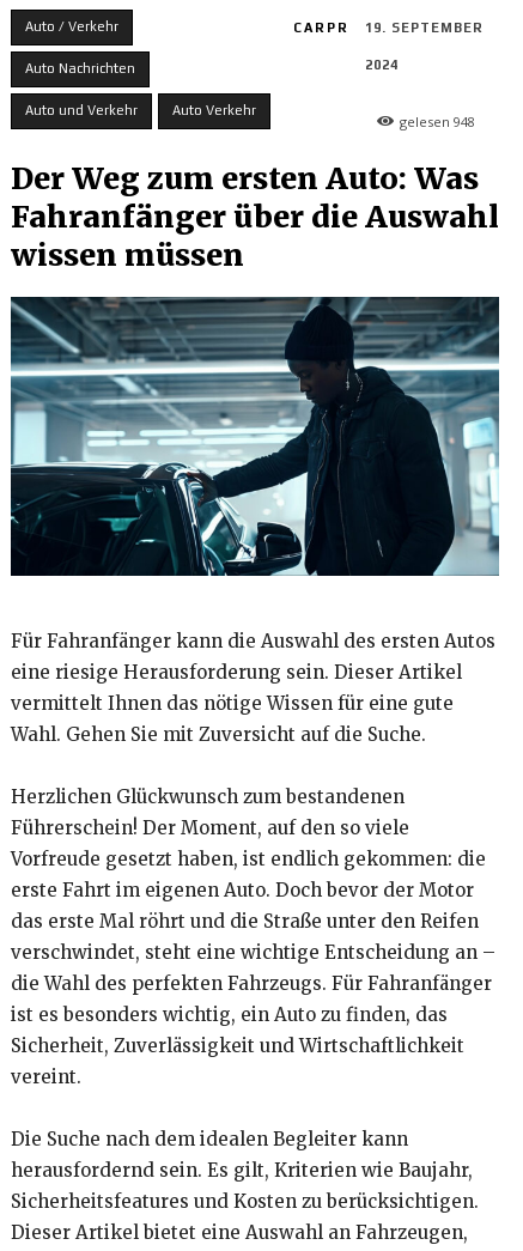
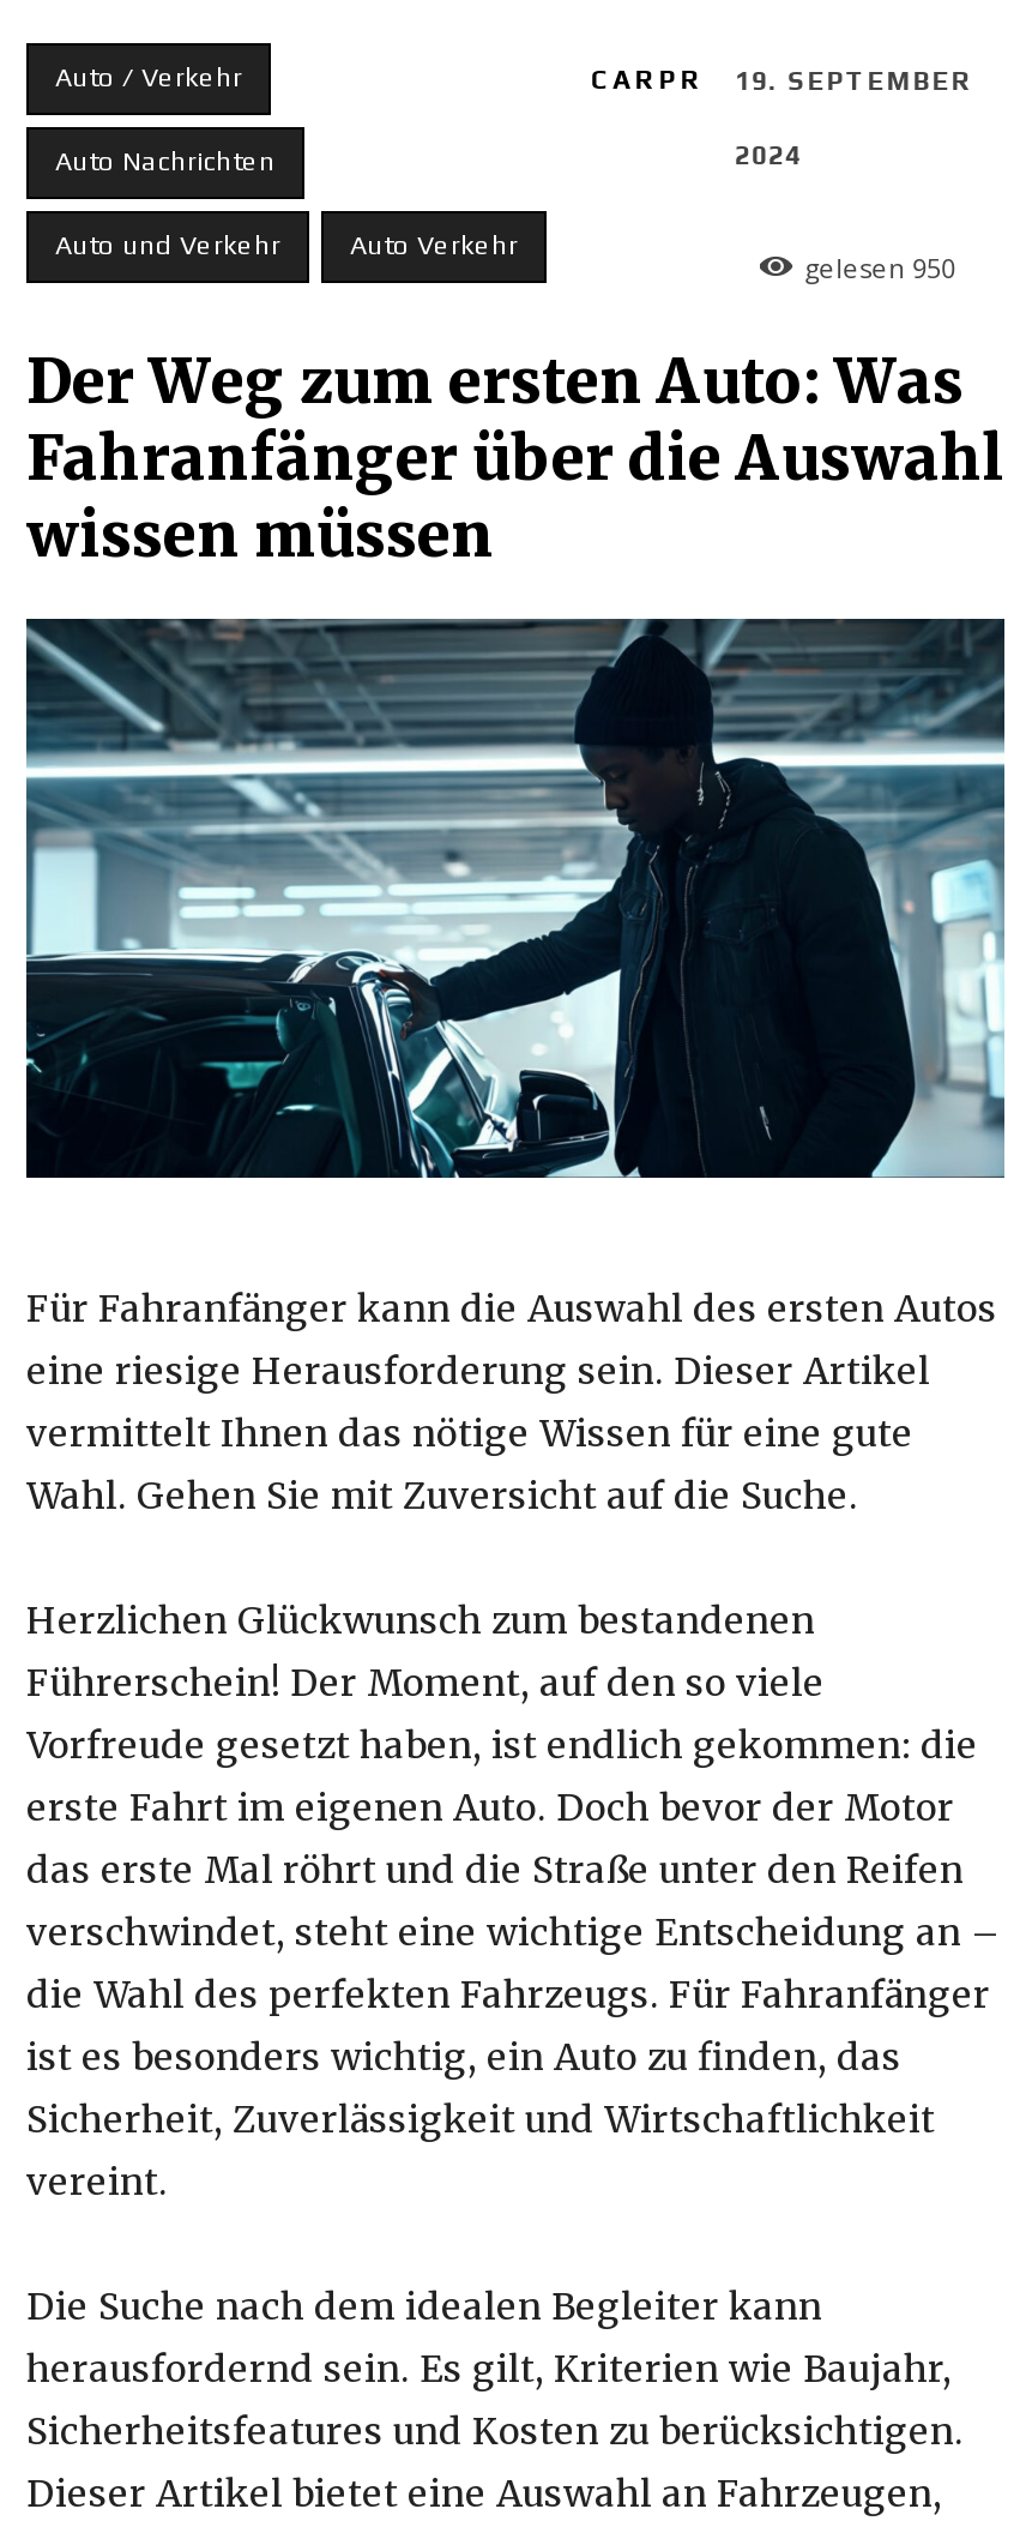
- gelesen 948
+ gelesen 950
